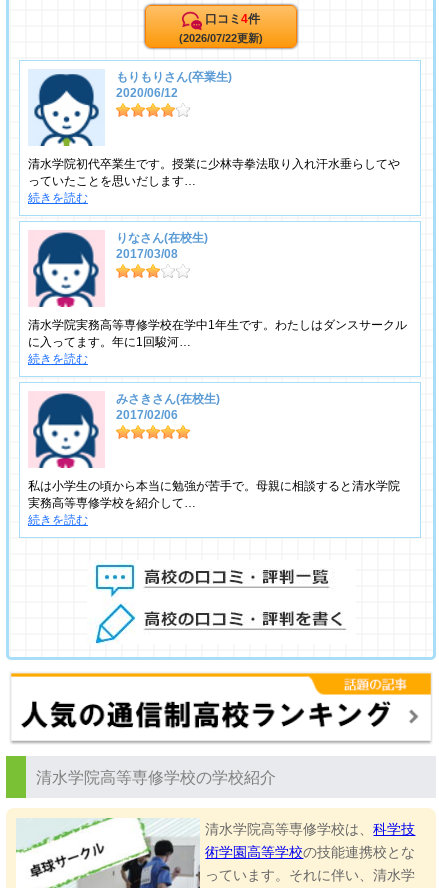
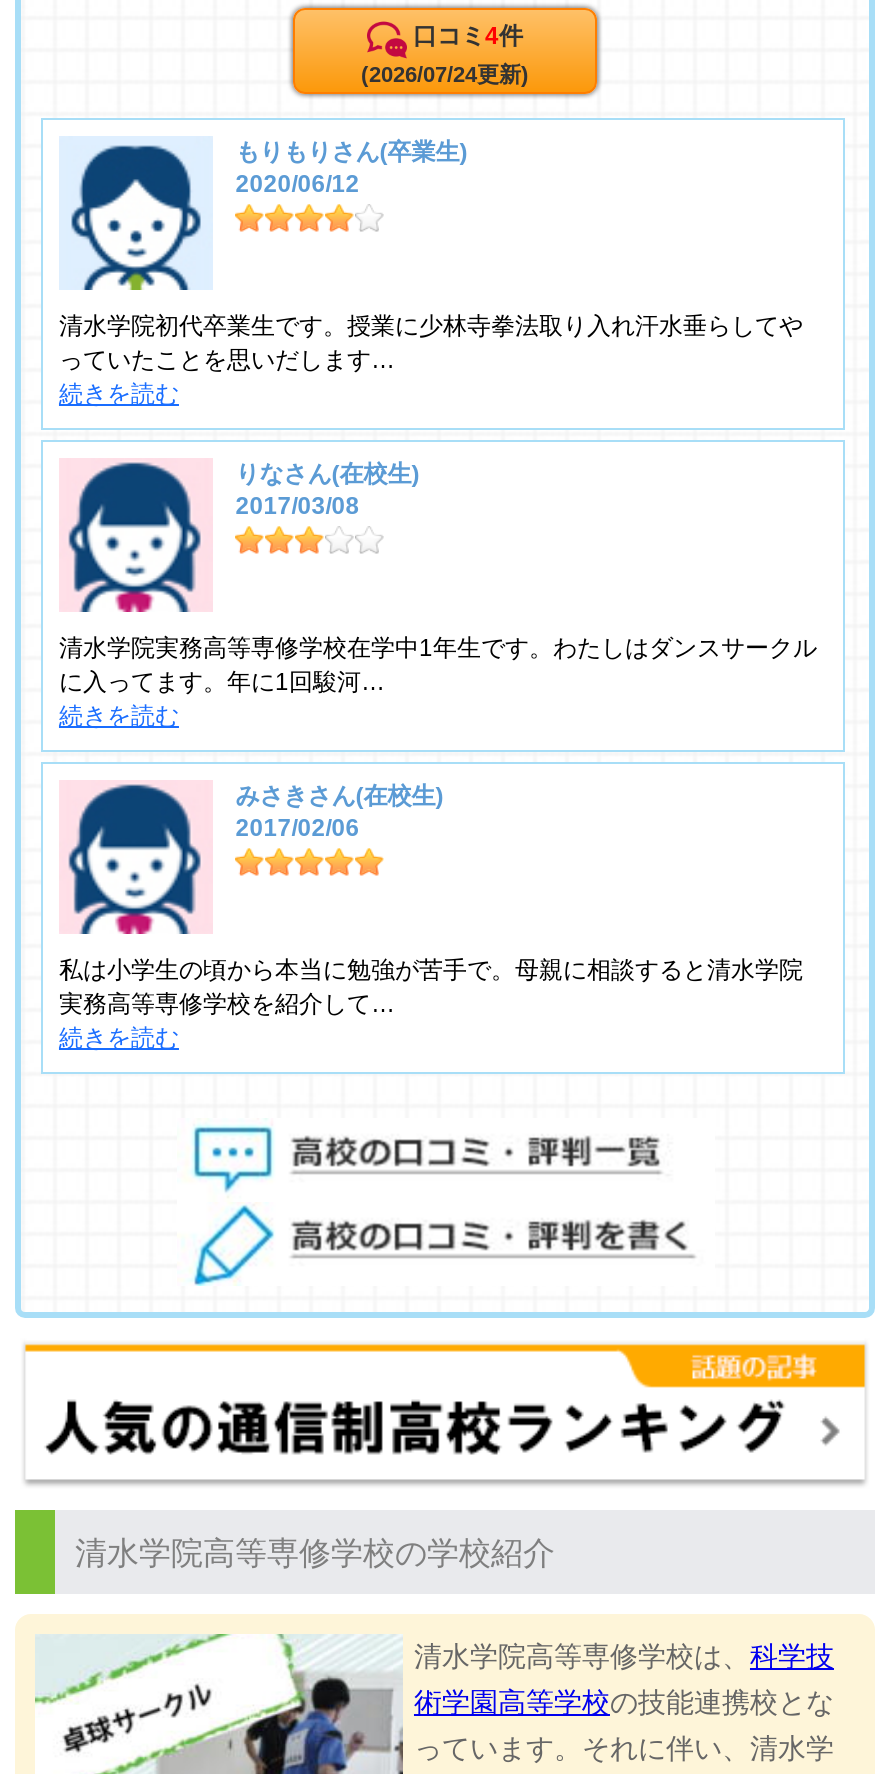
- (2026/07/22更新)
+ (2026/07/24更新)
